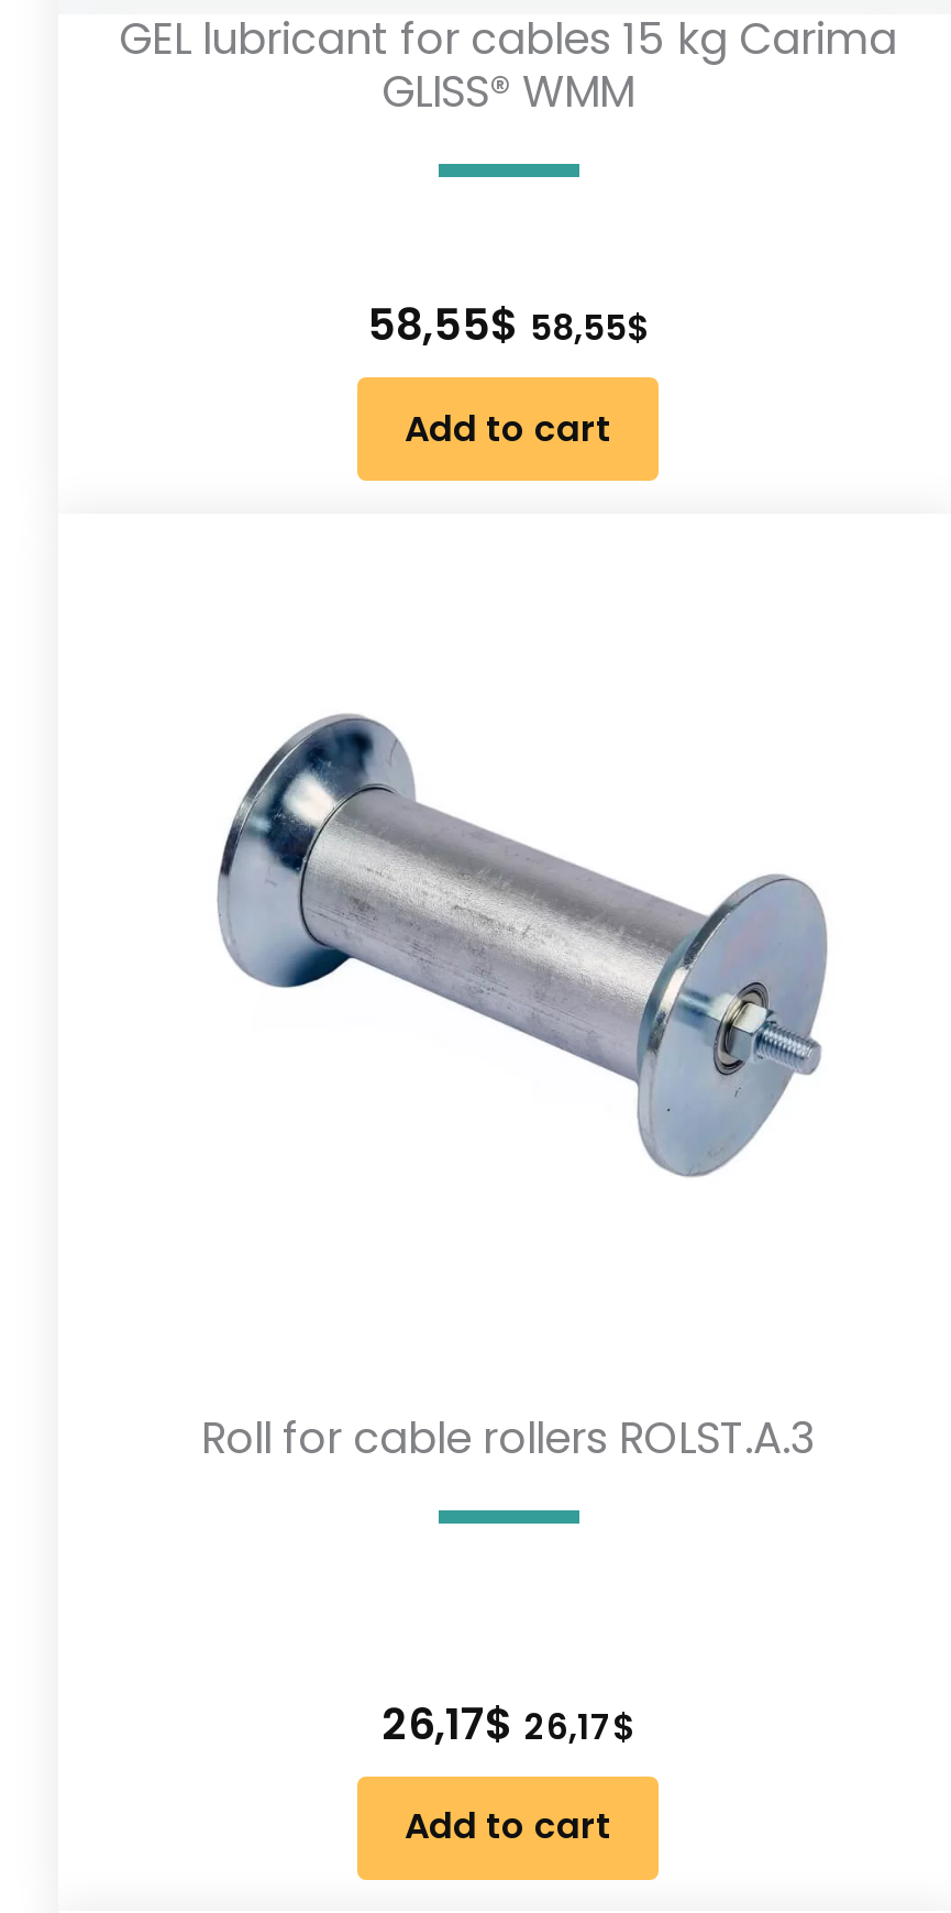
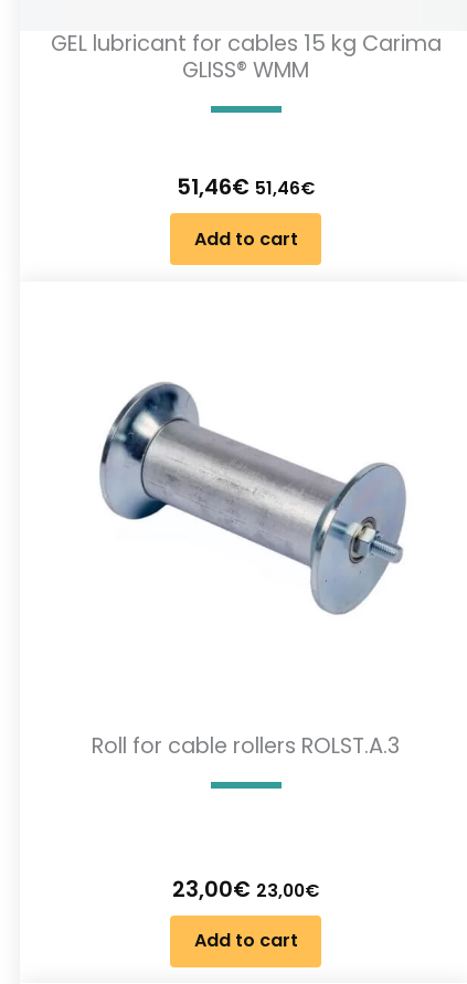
- 58,55$ 58,55$
+ 51,46€ 51,46€

- 26,17$ 26,17$
+ 23,00€ 23,00€
